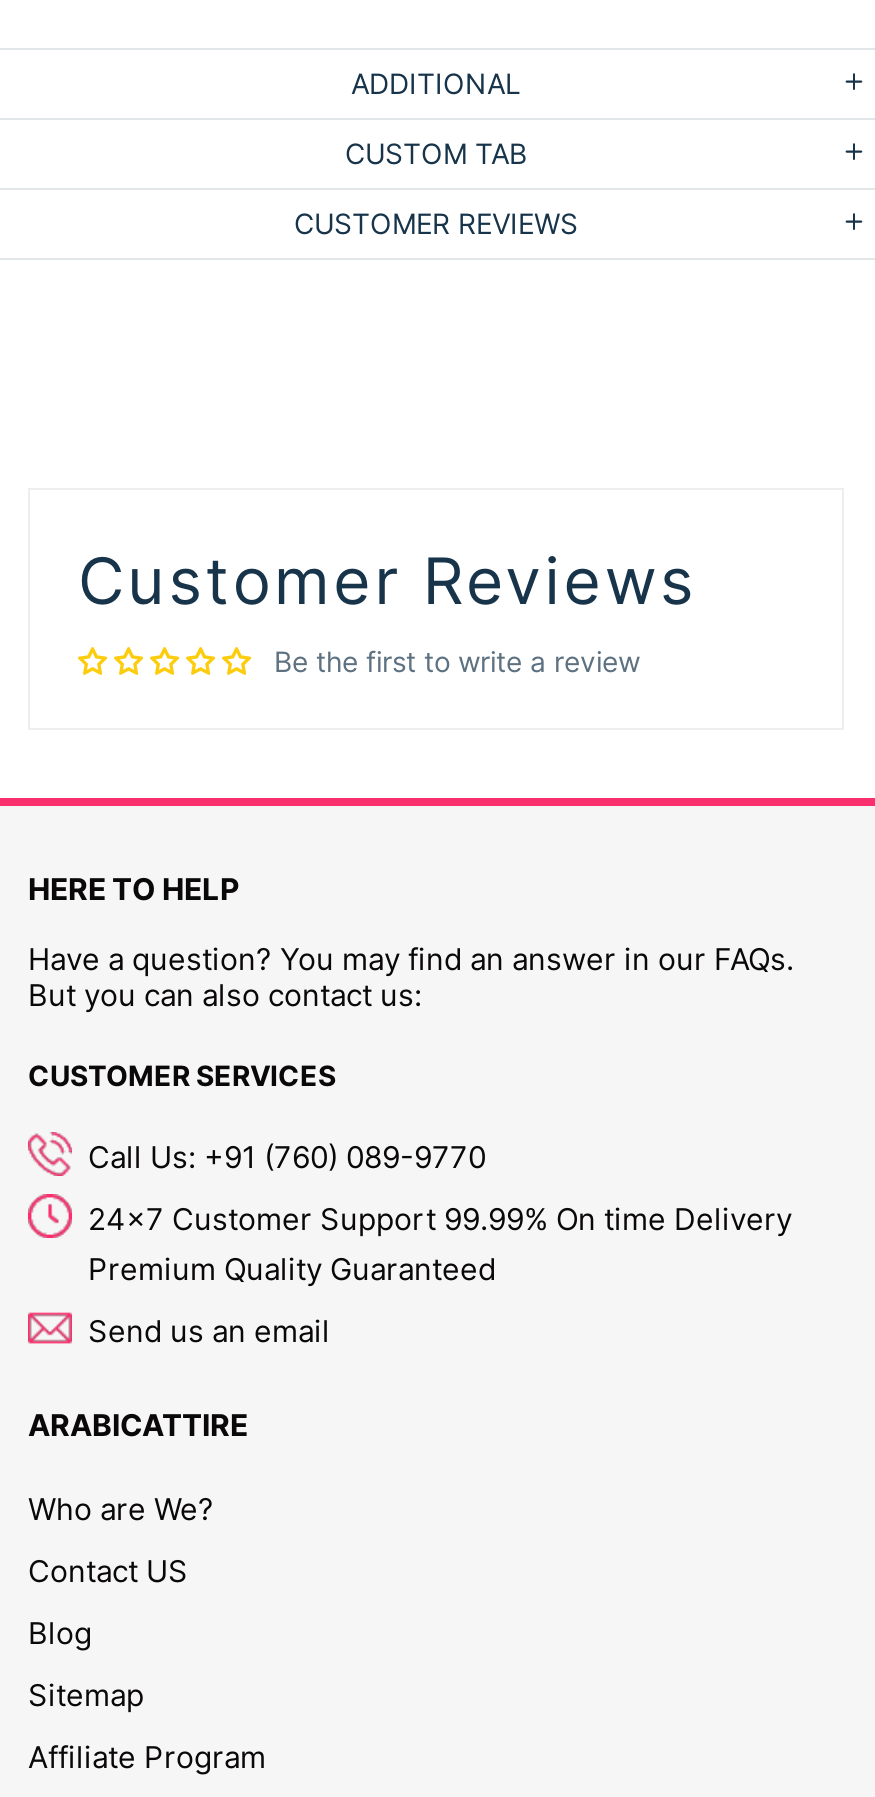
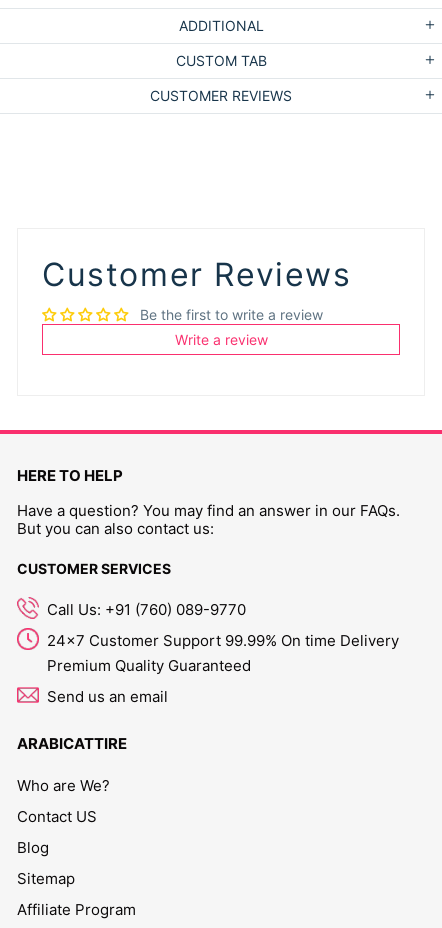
+ Write a review
